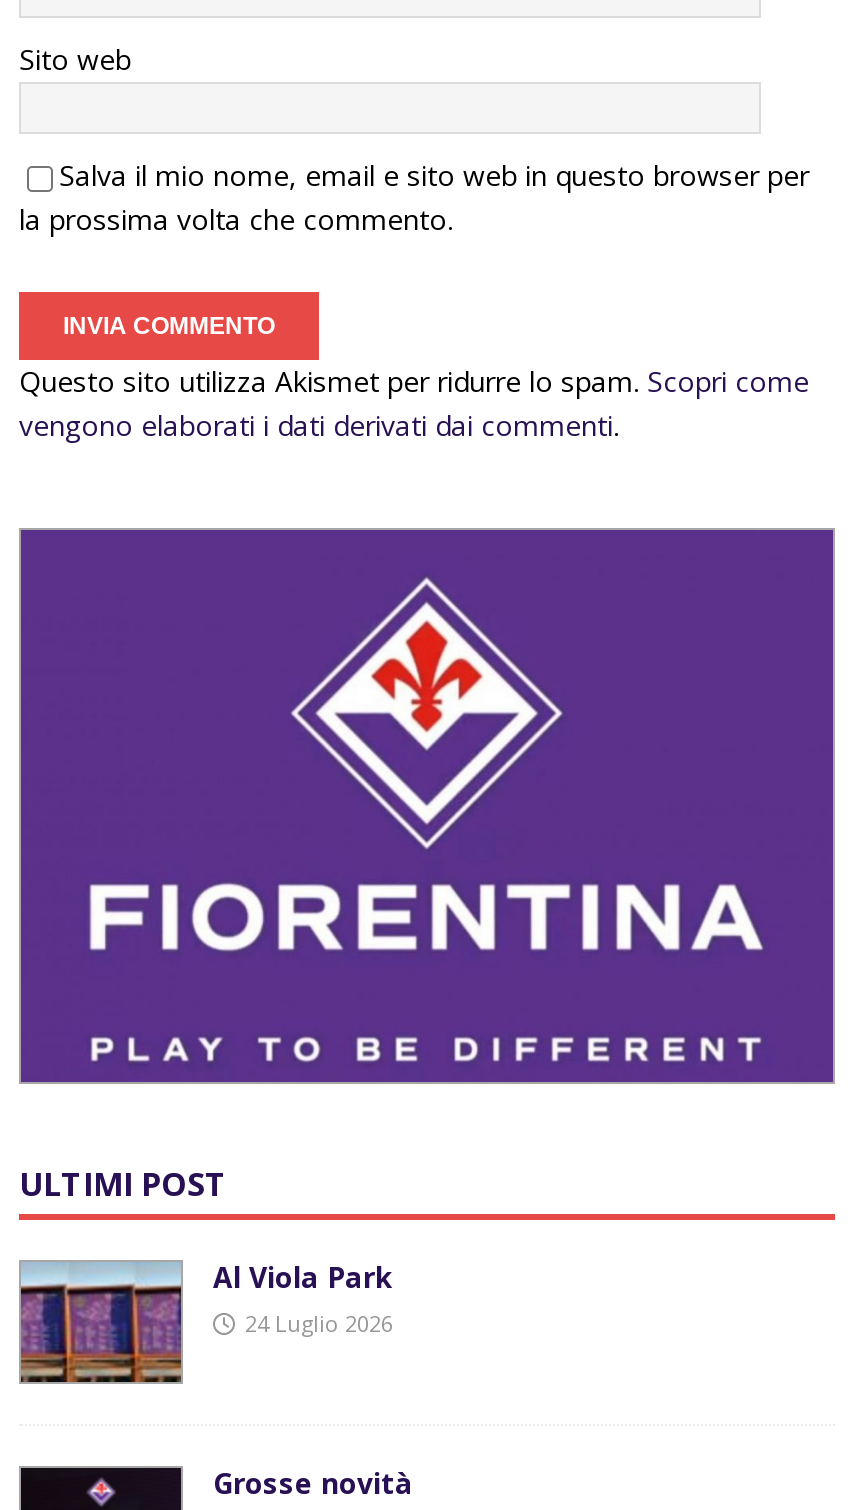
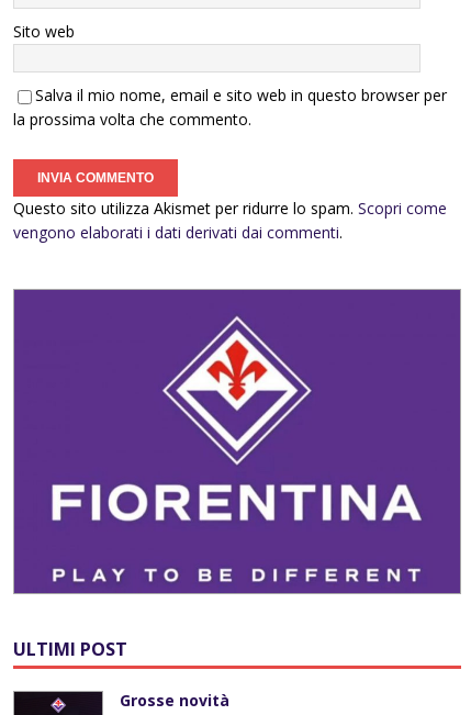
- [image]
- Al Viola Park
- 24 Luglio 2026
